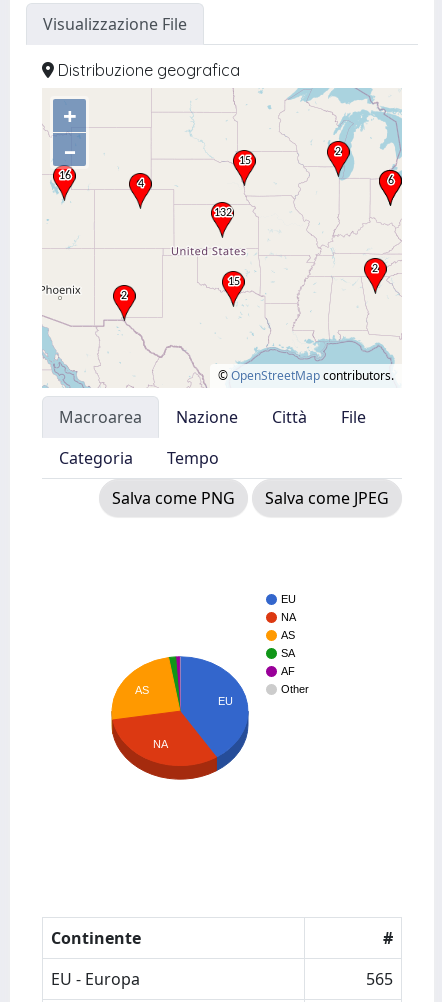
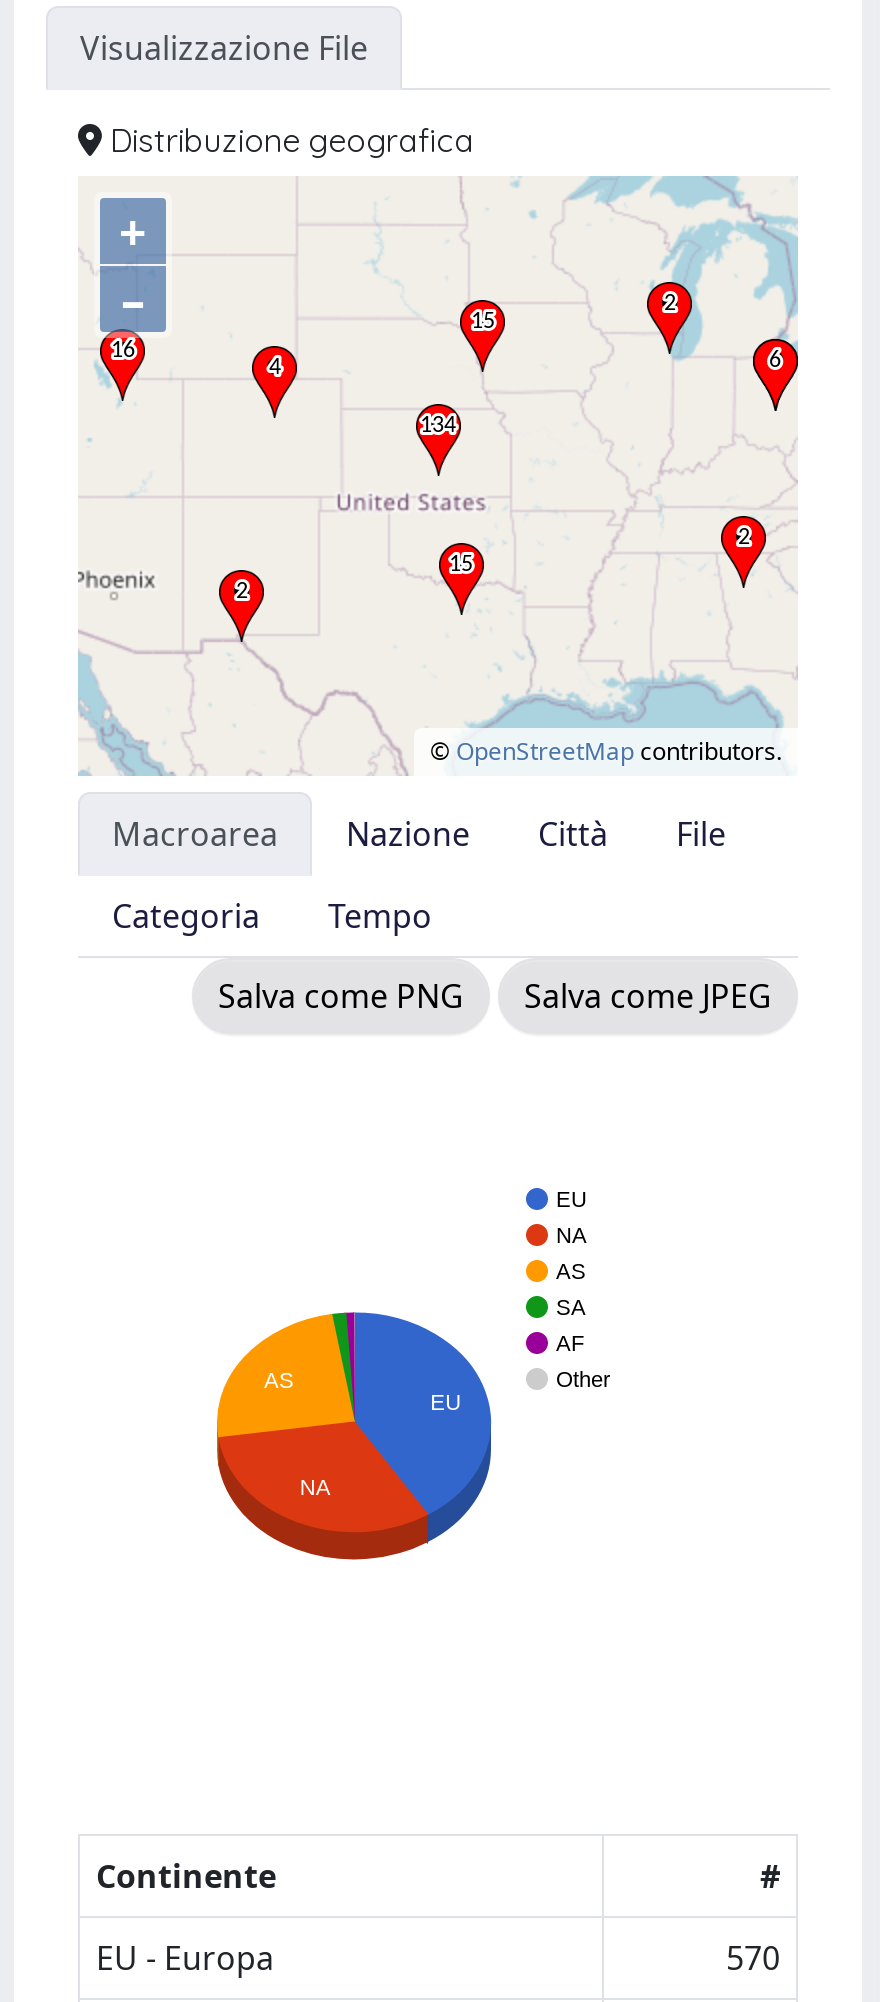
- 565
+ 570
